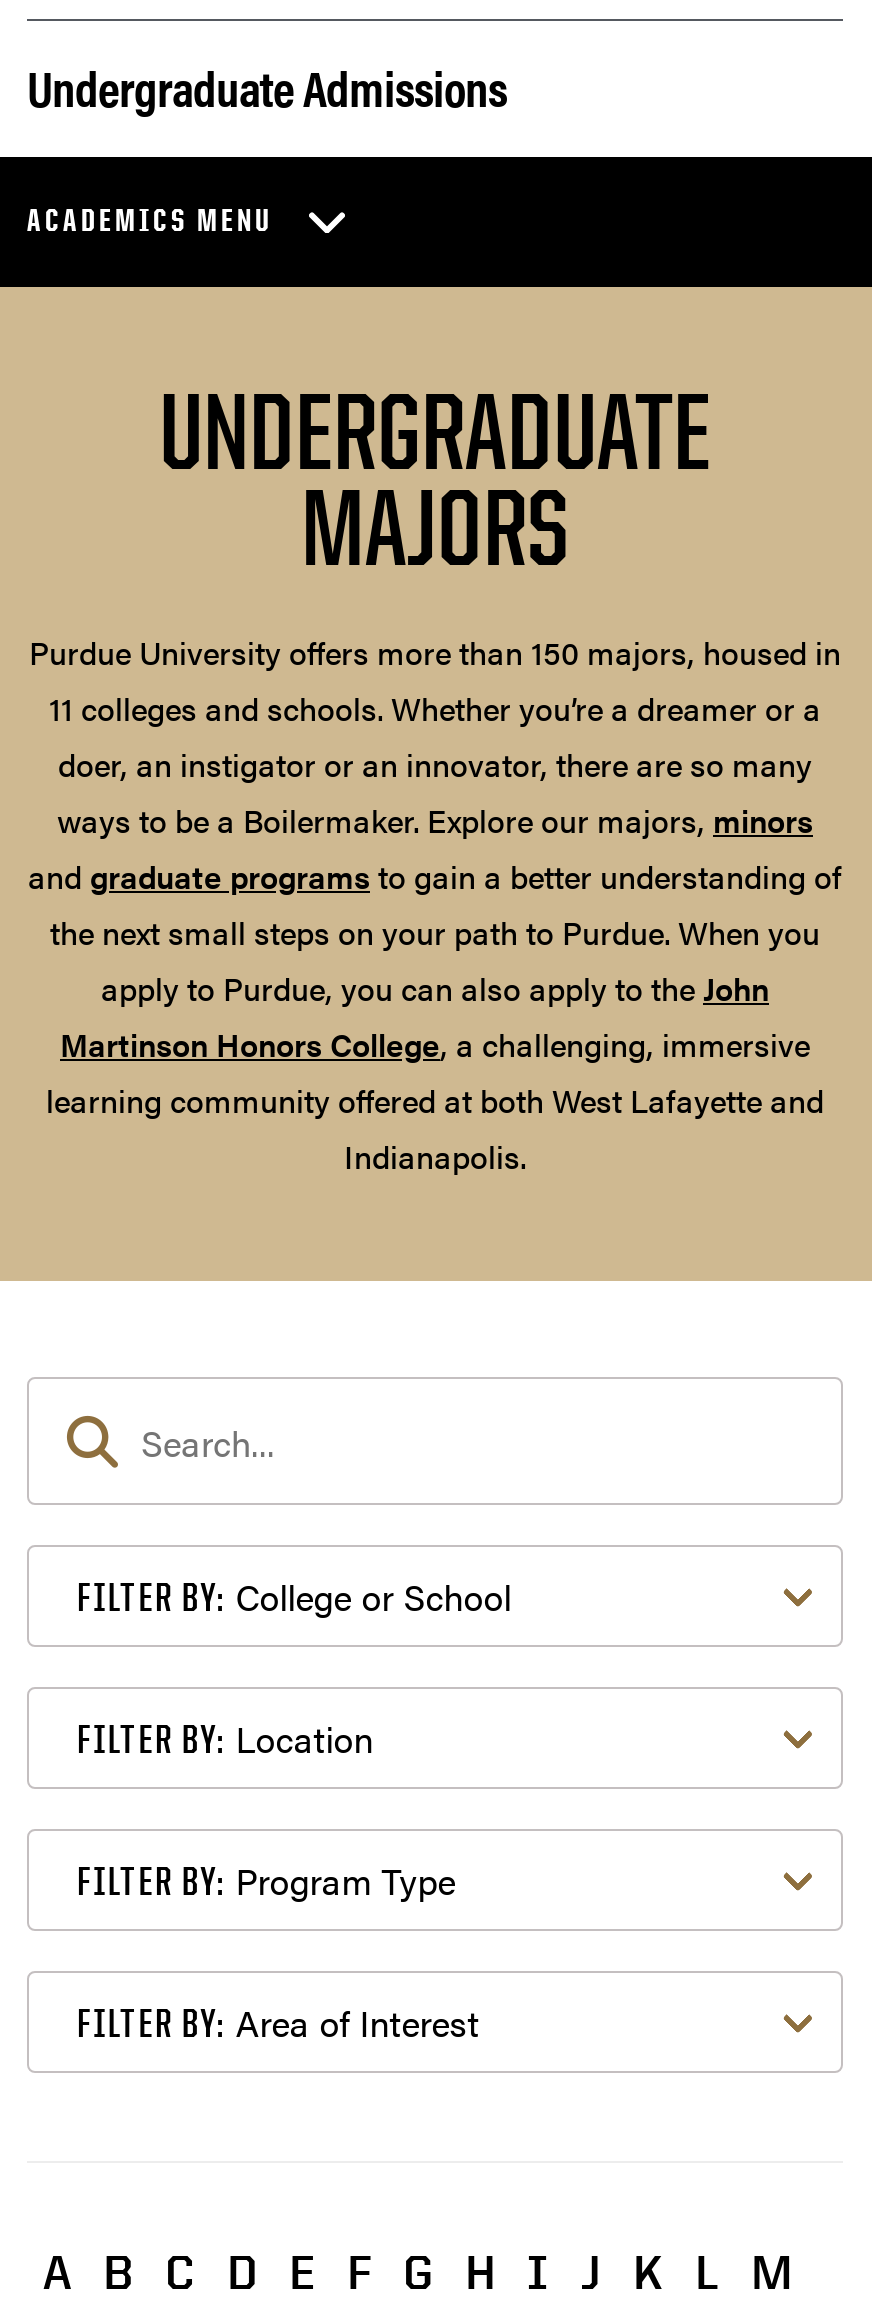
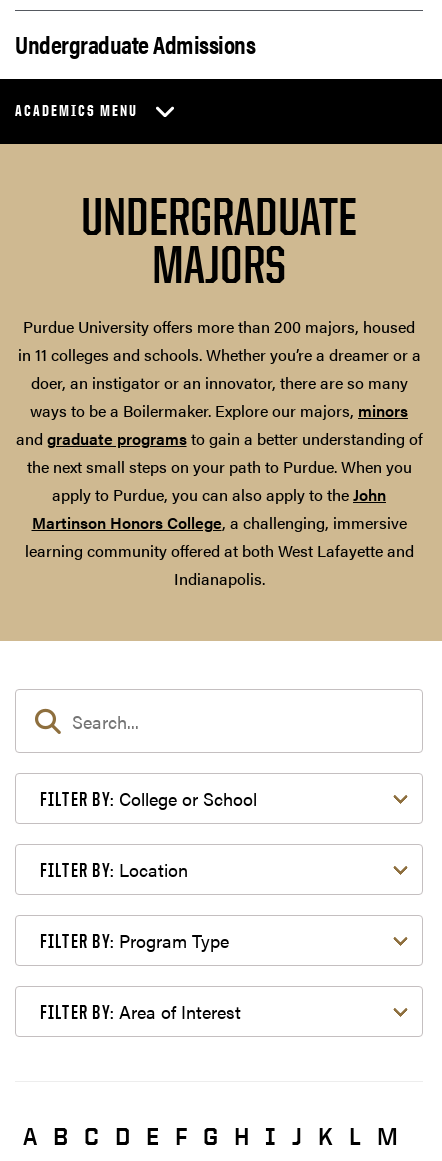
- Purdue University offers more than 150 majors, housed in
- 11 colleges and schools. Whether you’re a dreamer or a
+ Purdue University offers more than 200 majors, housed
+ in 11 colleges and schools. Whether you’re a dreamer or a
